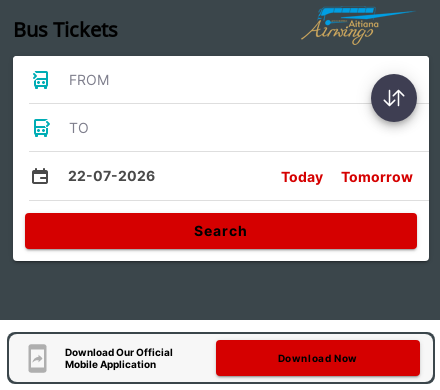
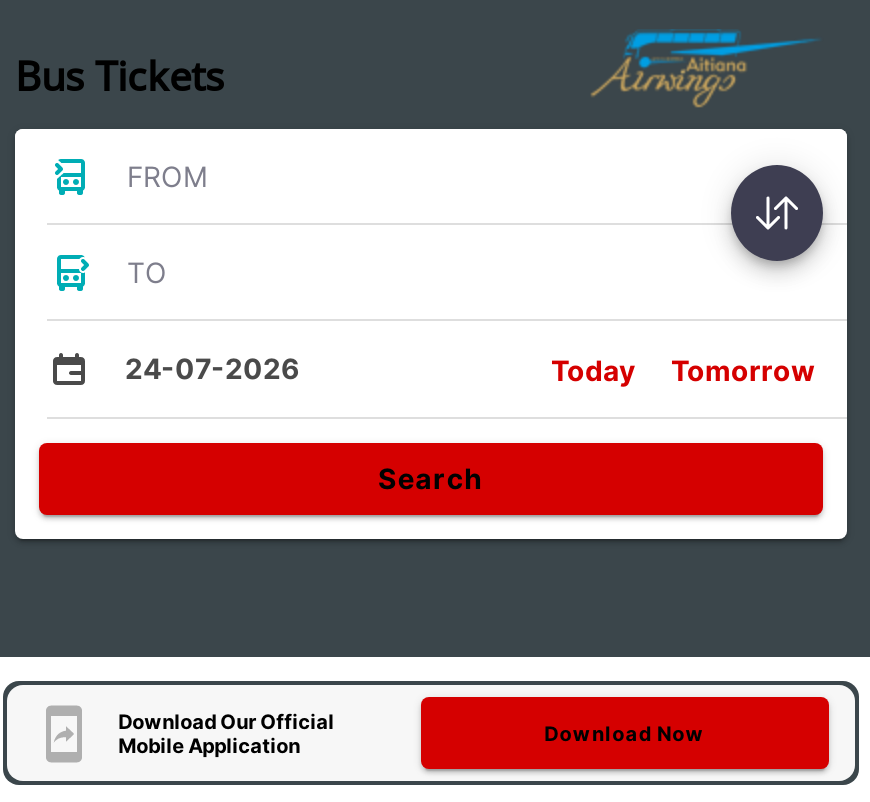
- 22-07-2026
+ 24-07-2026
